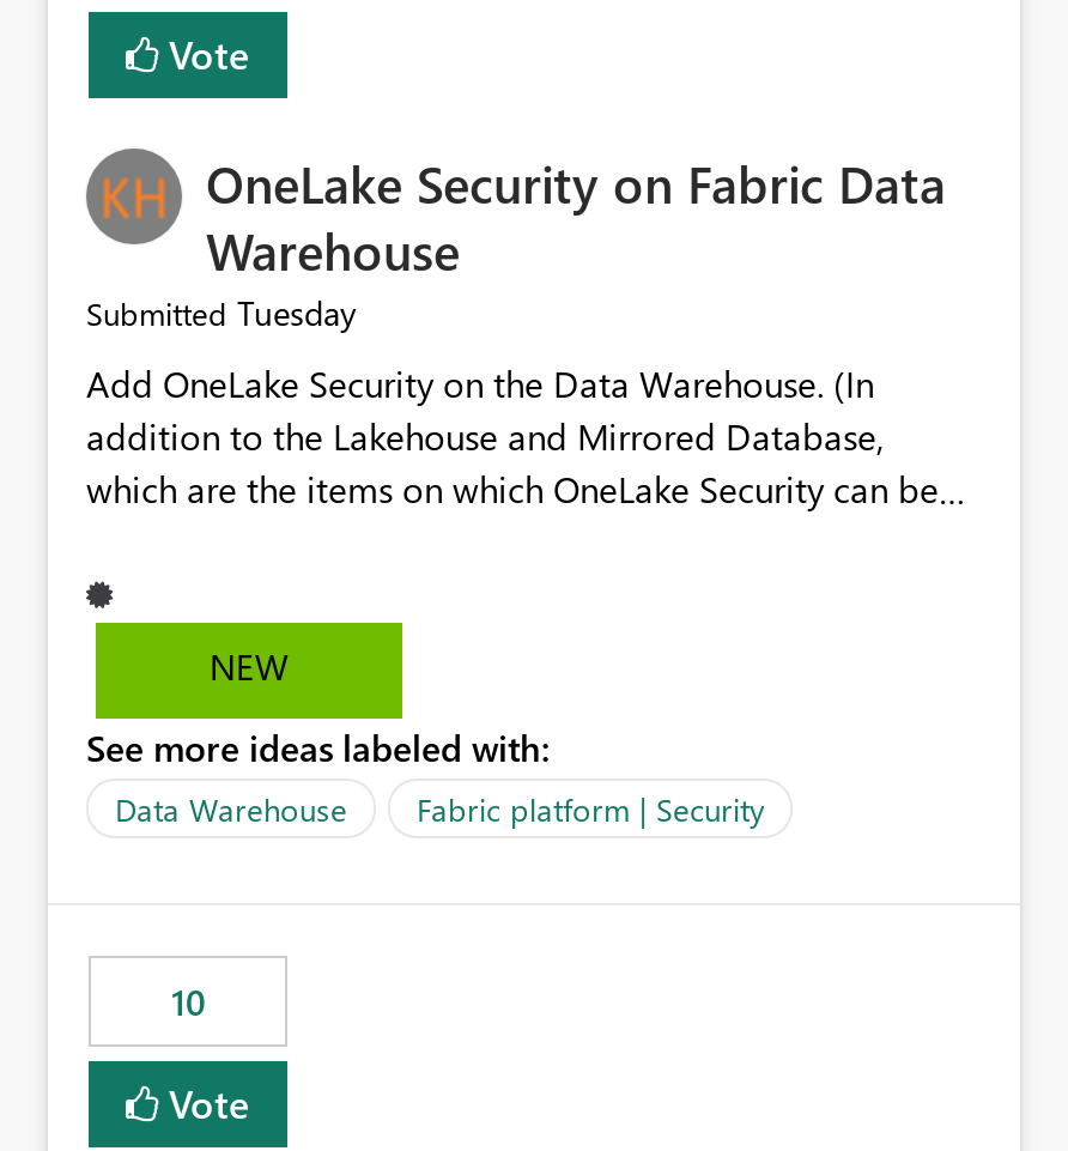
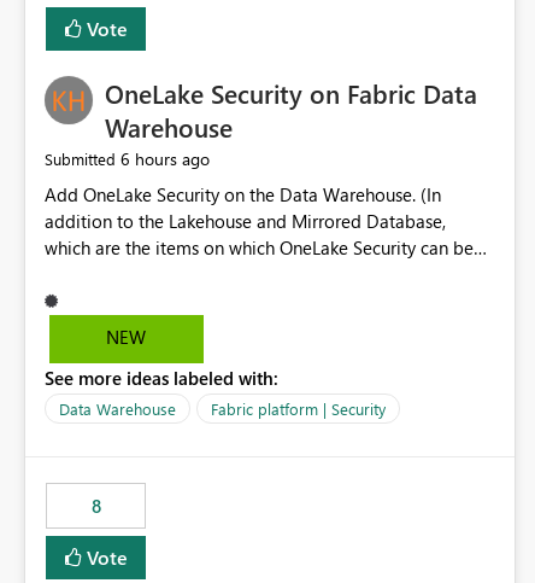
- Submitted Tuesday
+ Submitted 6 hours ago

- 10
+ 8
